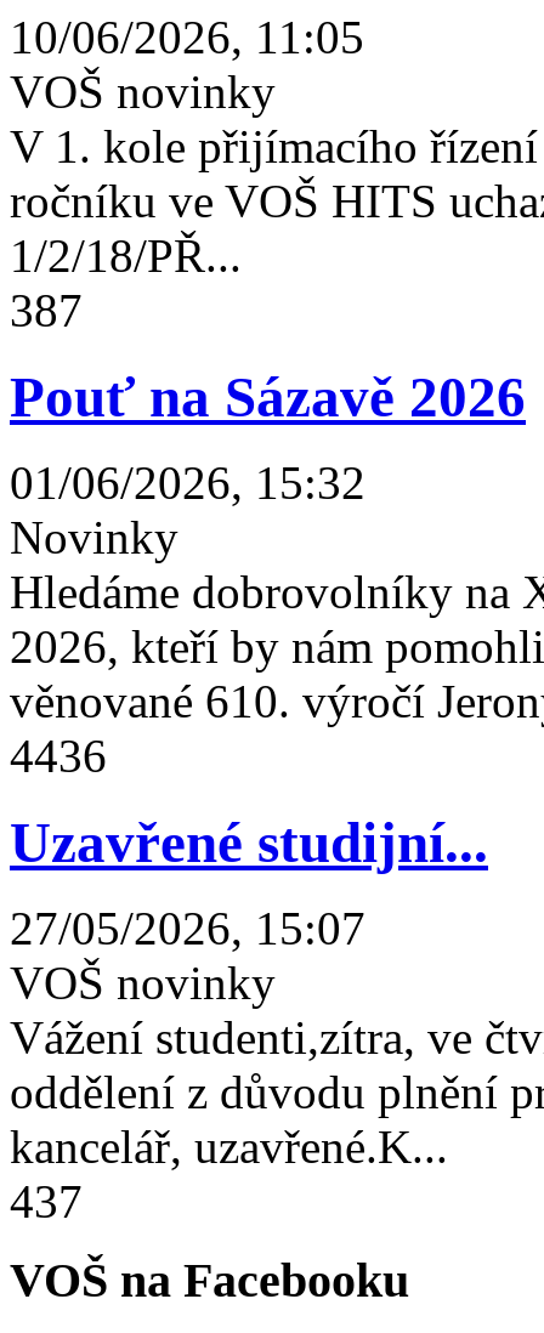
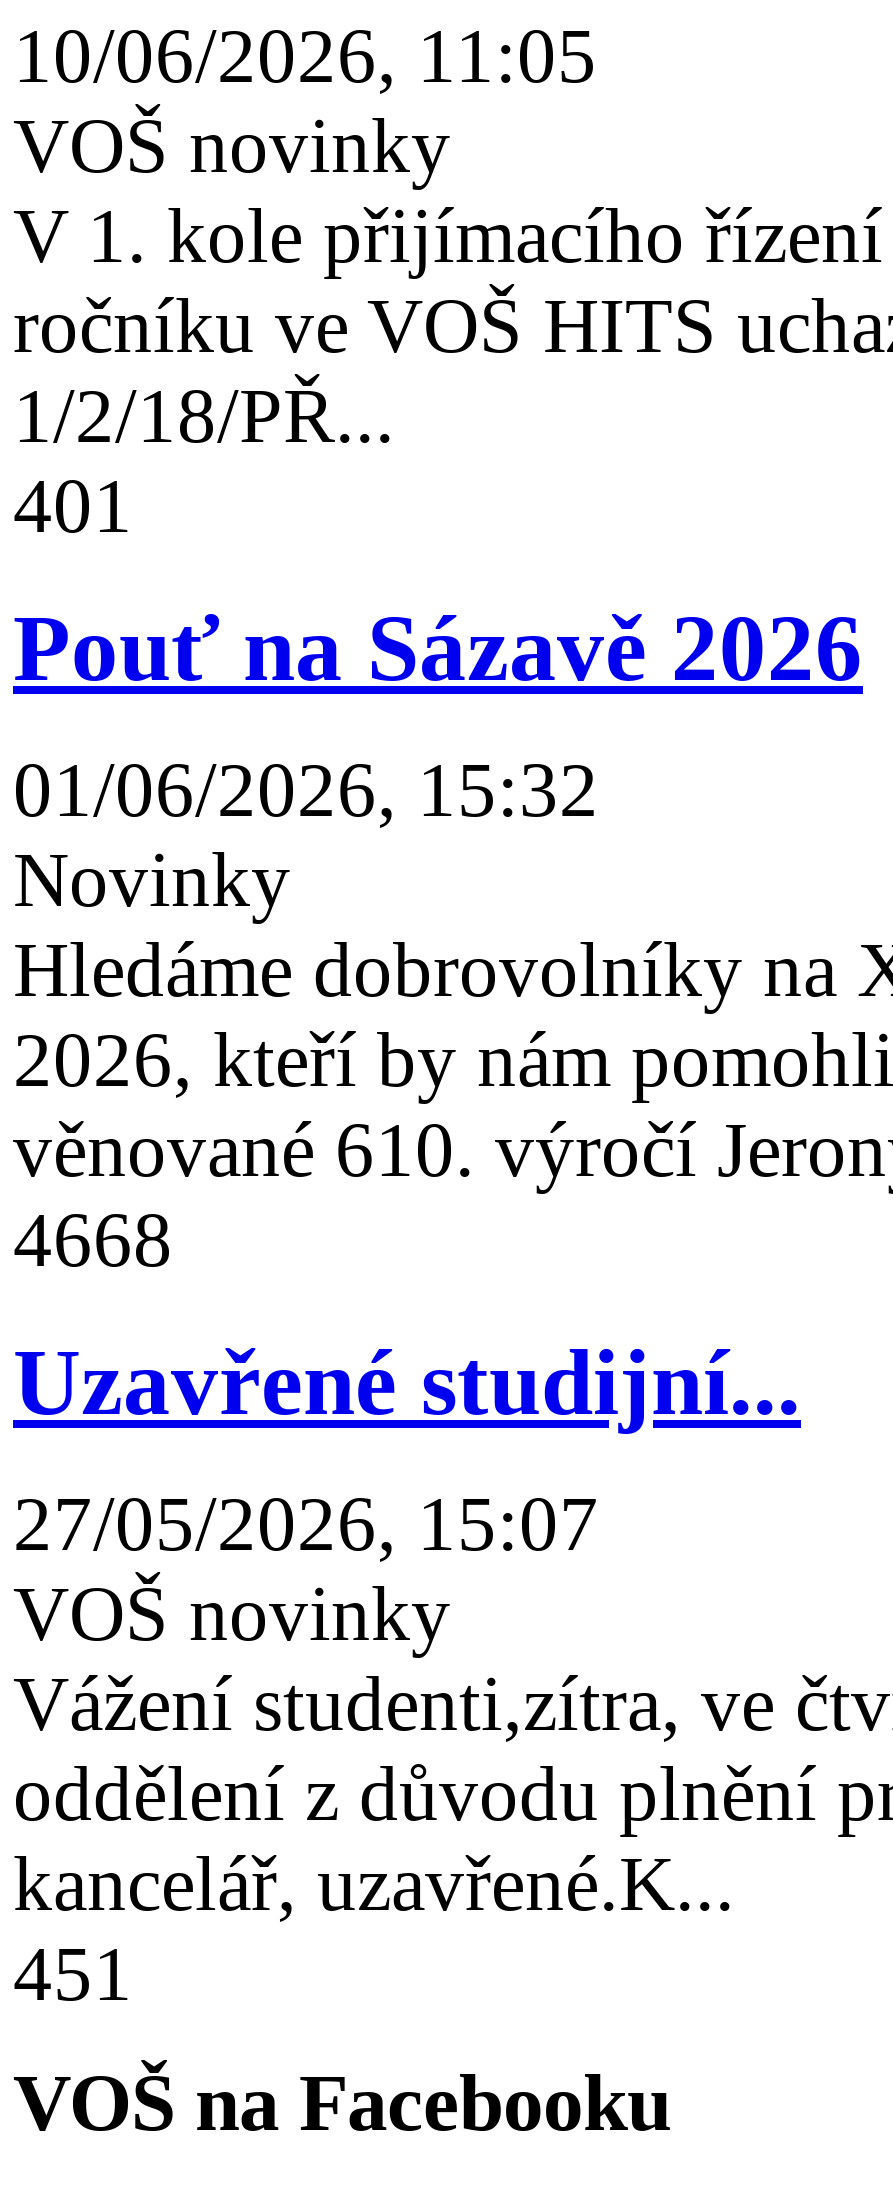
- 387
+ 401

- 4436
+ 4668

- 437
+ 451
